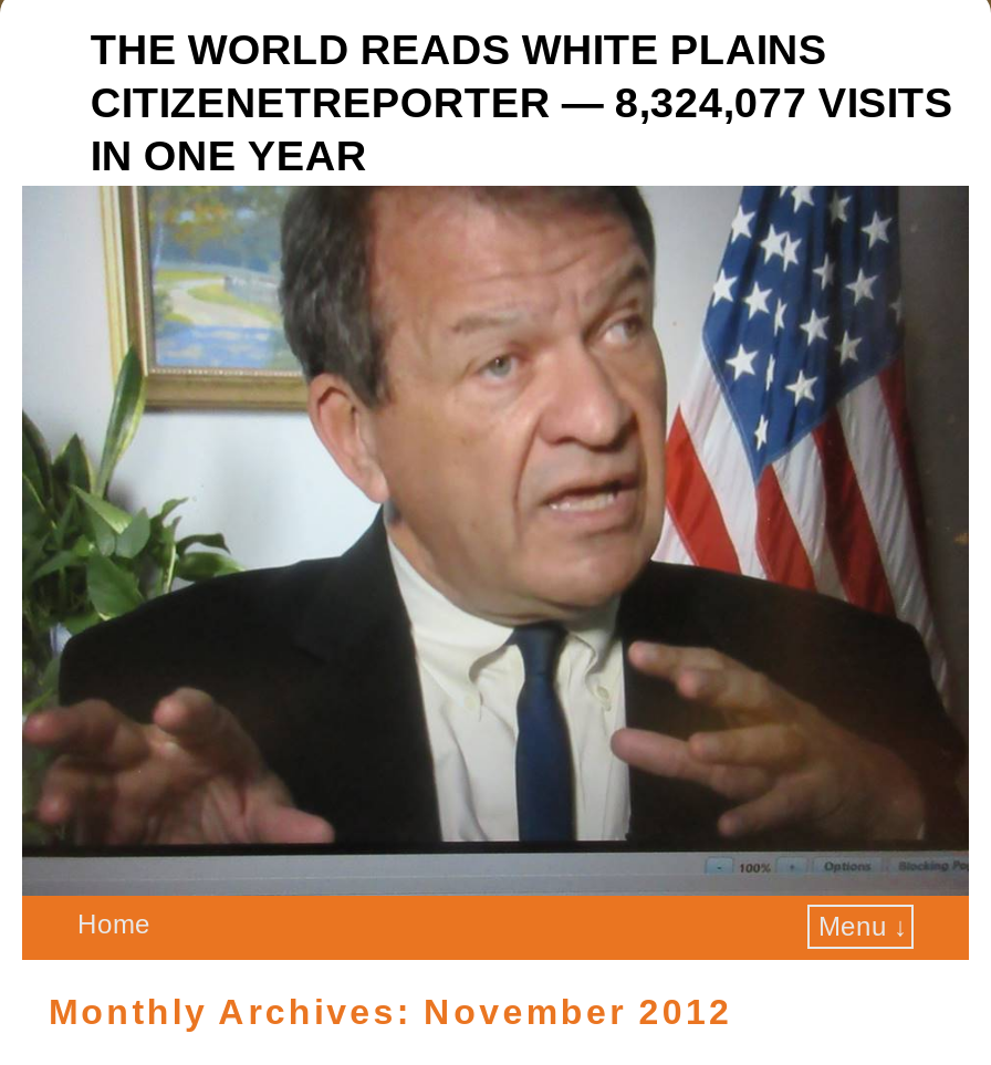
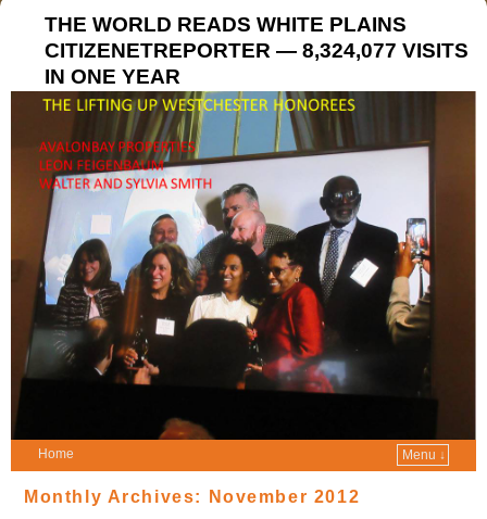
- [image]
+ [image]
